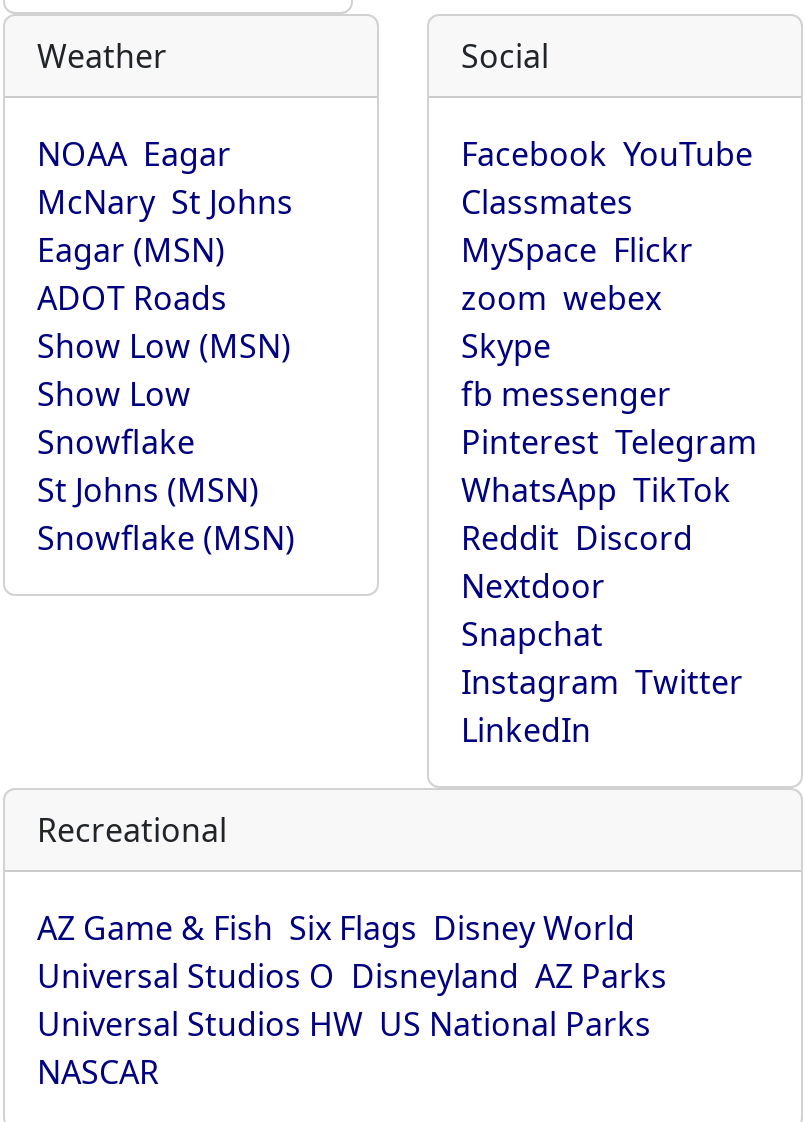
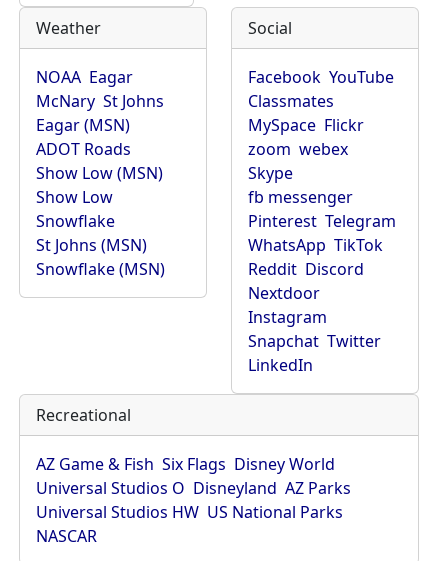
- Snapchat
- Instagram Twitter
+ Instagram
+ Snapchat Twitter
